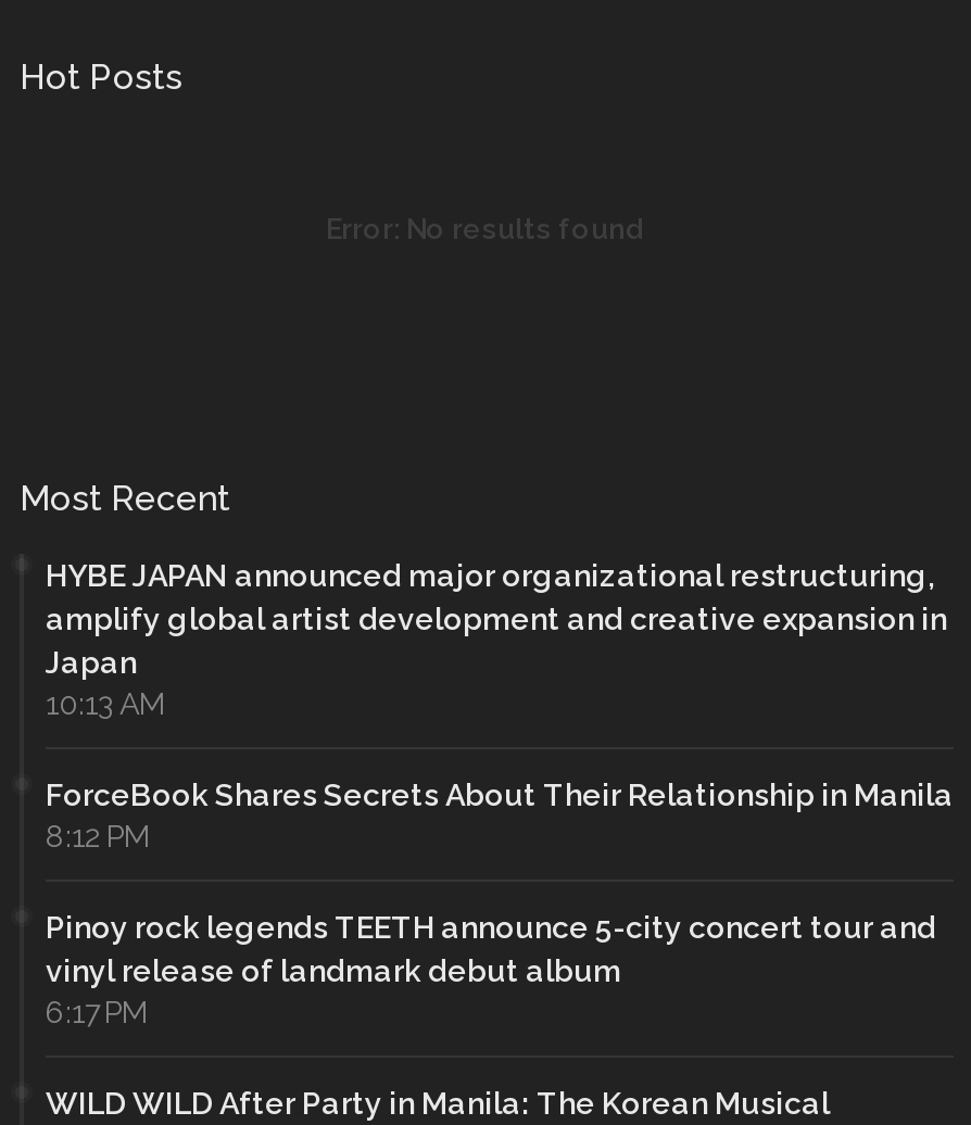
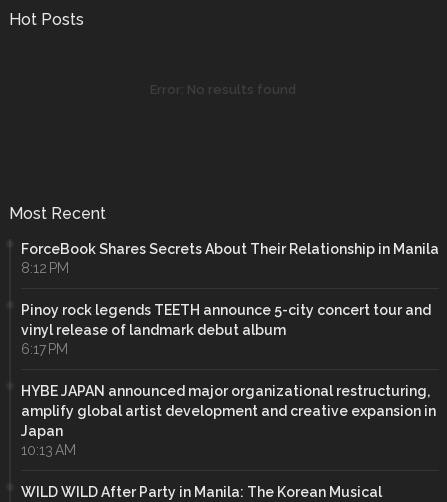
moved down: HYBE JAPAN announced major organizational restructuring, | amplify global artist development and creative expansion in | Japan | 10:13 AM

moved up: ForceBook Shares Secrets About Their Relationship in Manila | 8:12 PM | Pinoy rock legends TEETH announce 5-city concert tour and | vinyl release of landmark debut album | 6:17 PM
